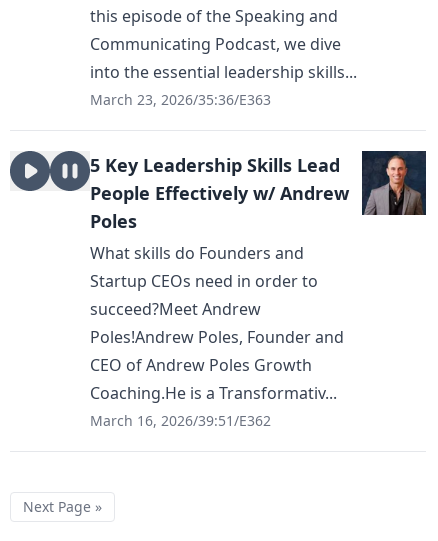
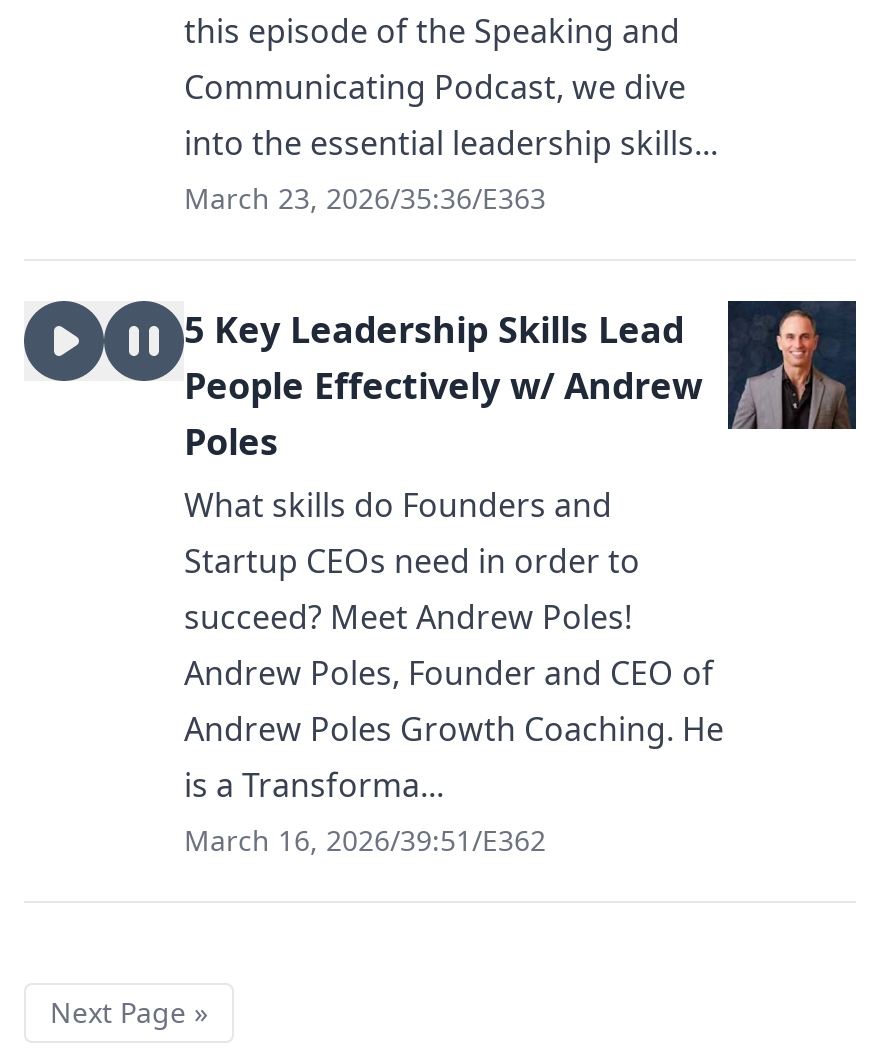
- succeed?Meet Andrew
- Poles!Andrew Poles, Founder and
- CEO of Andrew Poles Growth
- Coaching.He is a Transformativ...
+ succeed? Meet Andrew Poles!
+ Andrew Poles, Founder and CEO of
+ Andrew Poles Growth Coaching. He
+ is a Transforma...
